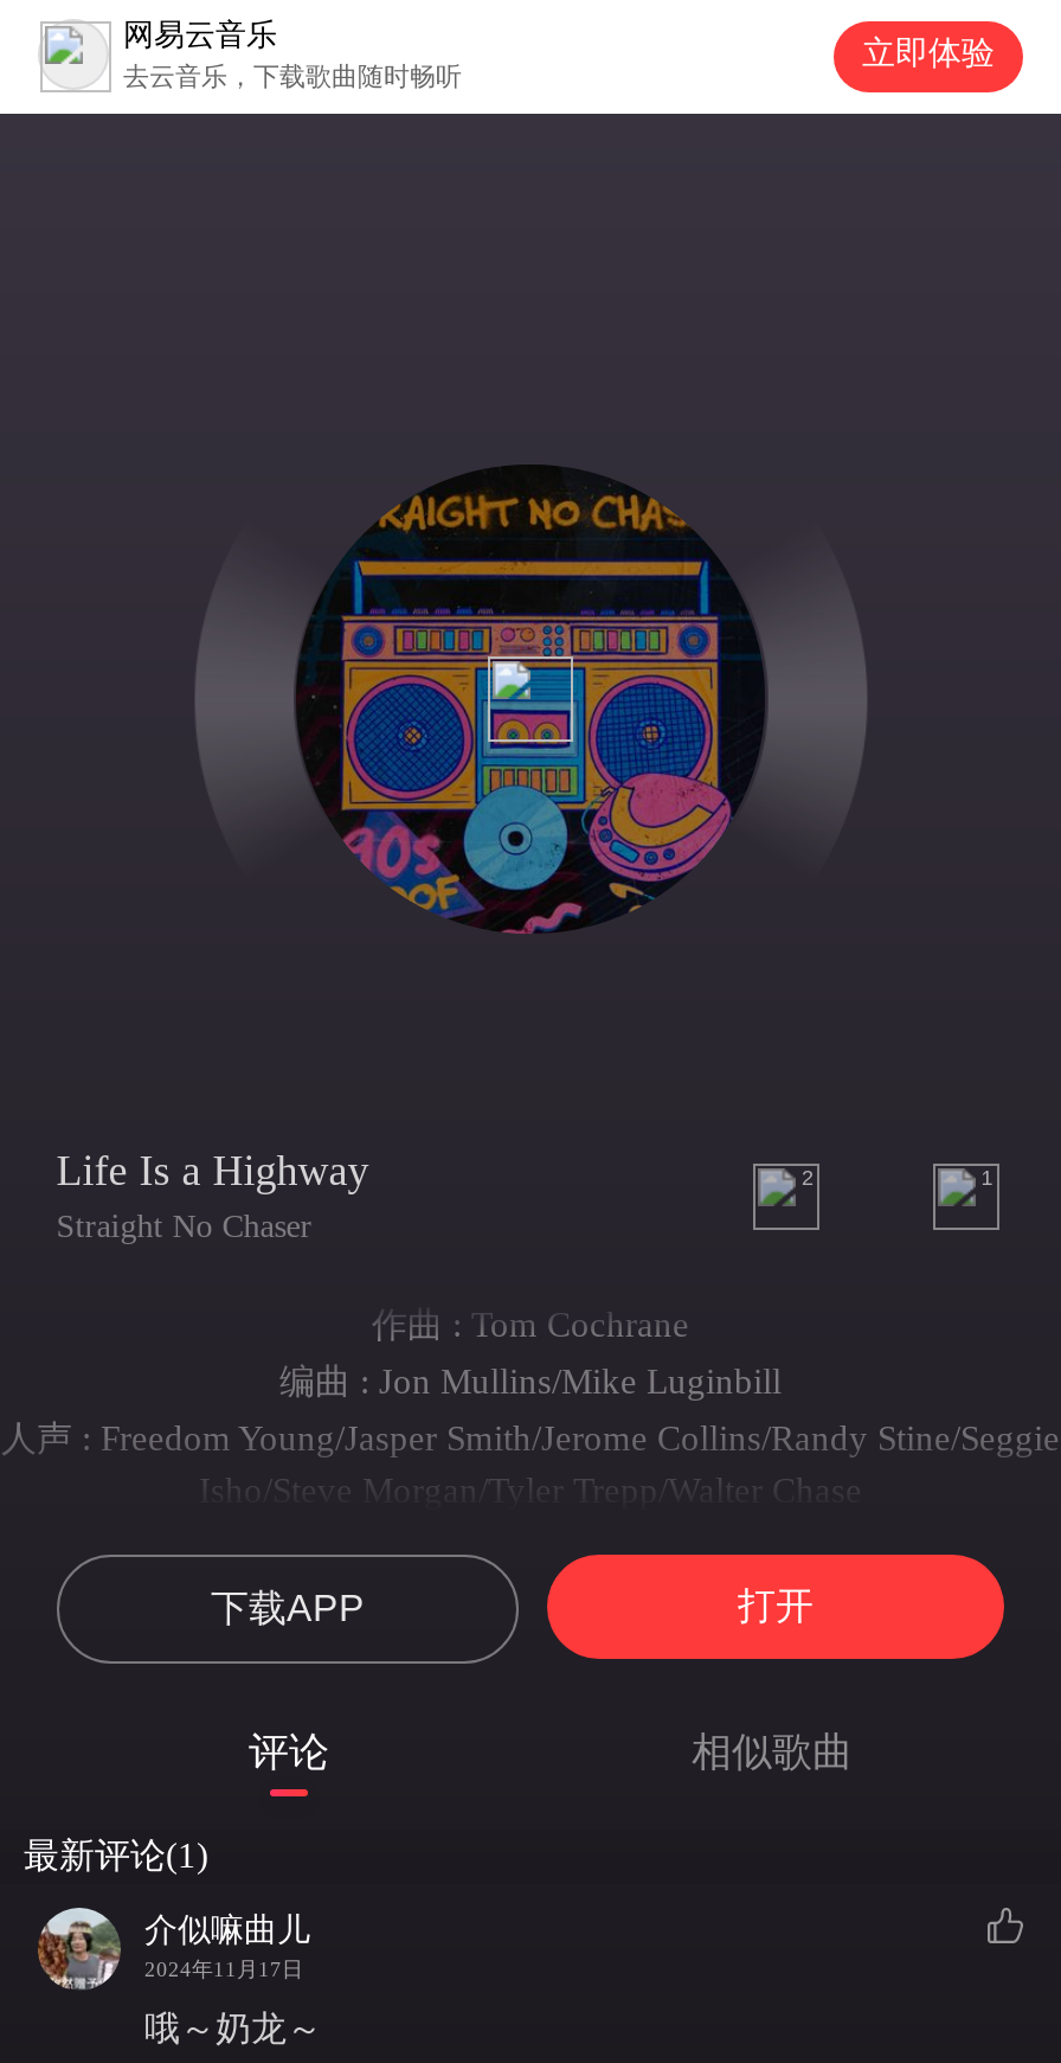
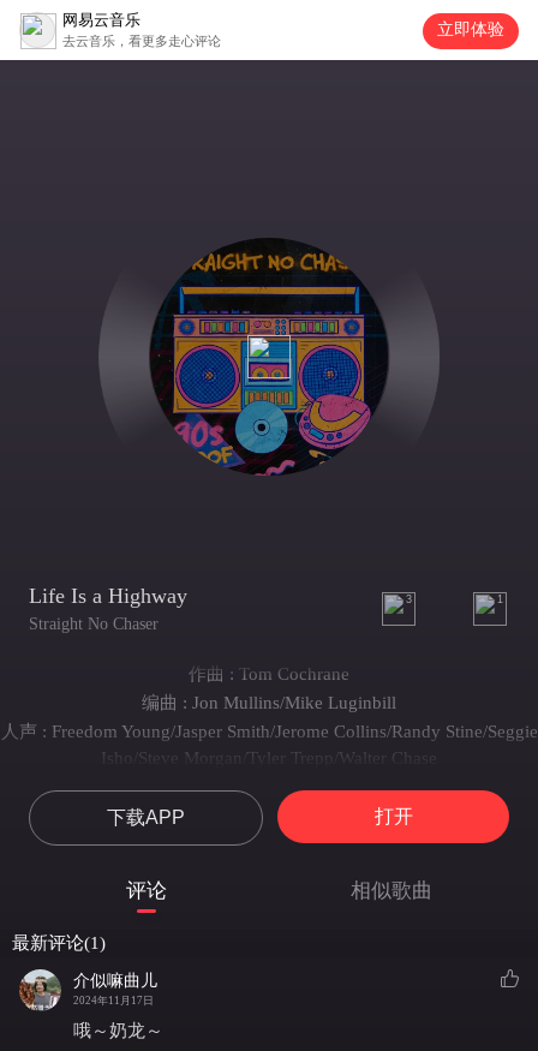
- 去云音乐，下载歌曲随时畅听
+ 去云音乐，看更多走心评论

- 2
+ 3
